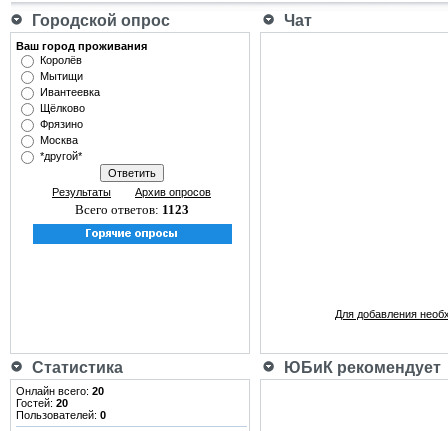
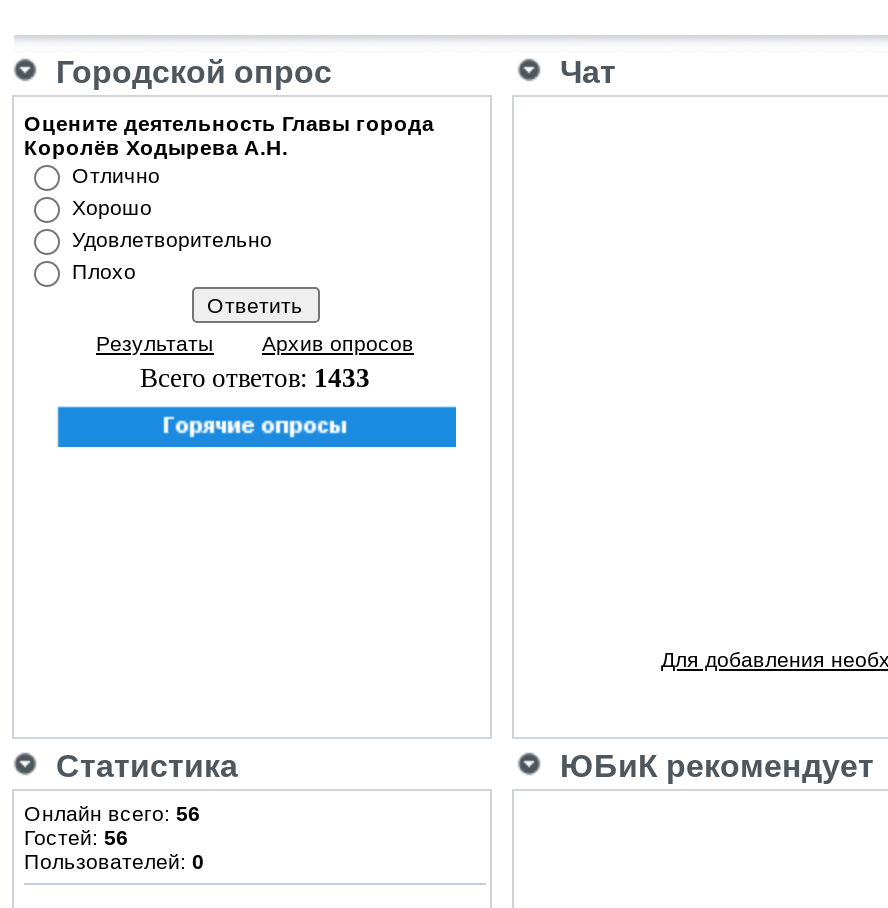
- Ваш город проживания
- Королёв
- Мытищи
- Ивантеевка
- Щёлково
- Фрязино
- Москва
- *другой*
+ Оцените деятельность Главы города
+ Королёв Ходырева А.Н.
+ Отлично
+ Хорошо
+ Удовлетворительно
+ Плохо

moved up: Результаты | Архив опросов

- Всего ответов: 1123
+ Всего ответов: 1433

- Онлайн всего: 20
+ Онлайн всего: 56

- Гостей: 20
+ Гостей: 56
